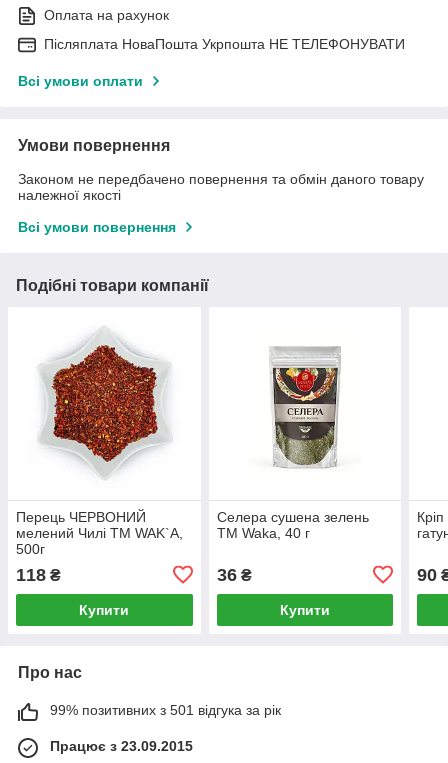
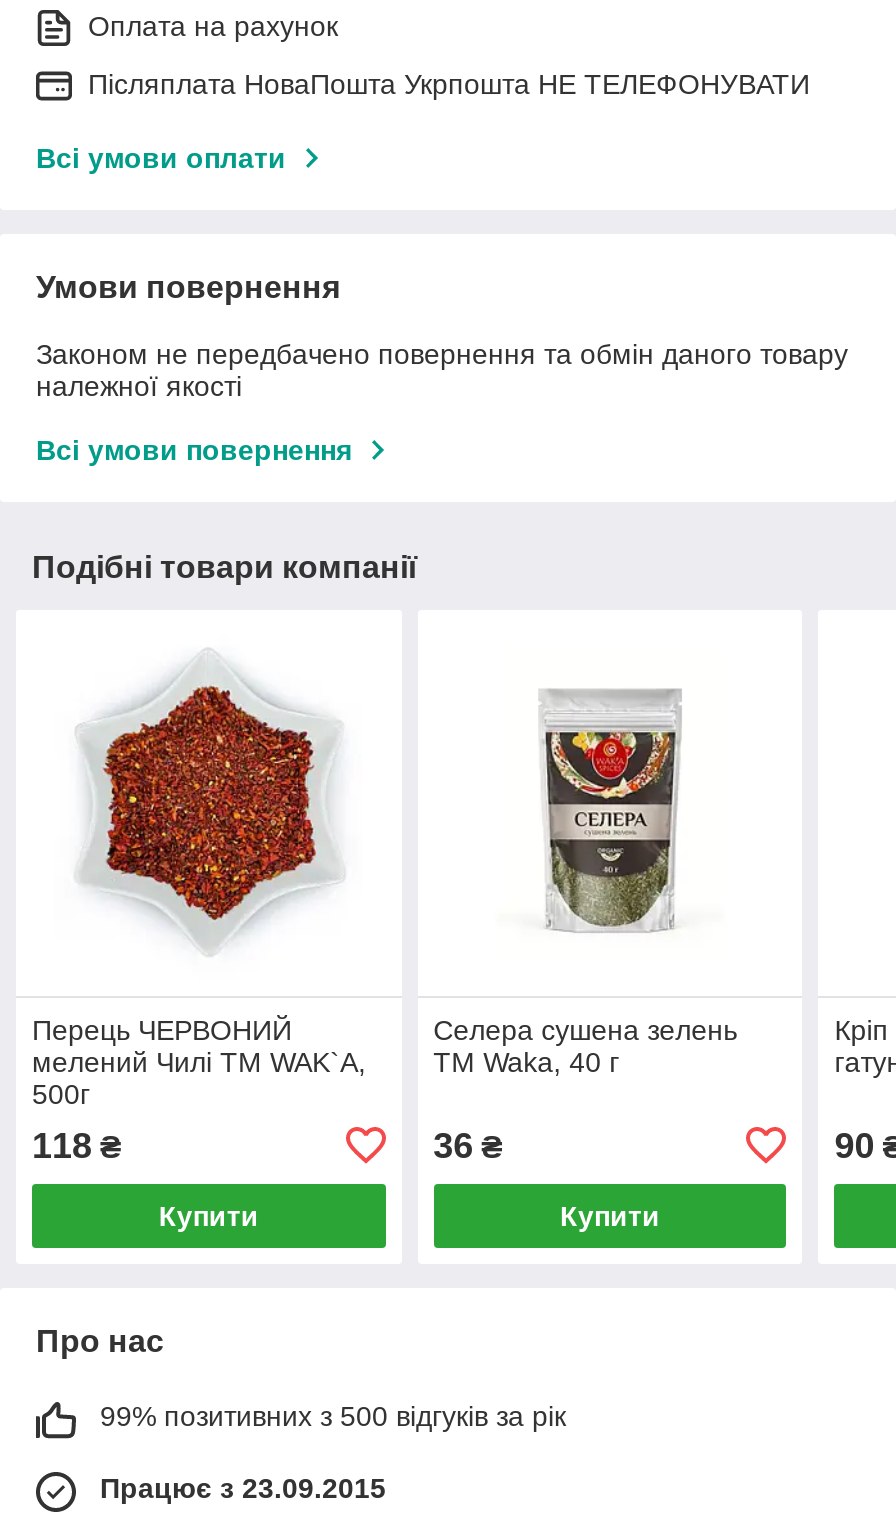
- 99% позитивних з 501 відгука за рік
+ 99% позитивних з 500 відгуків за рік
